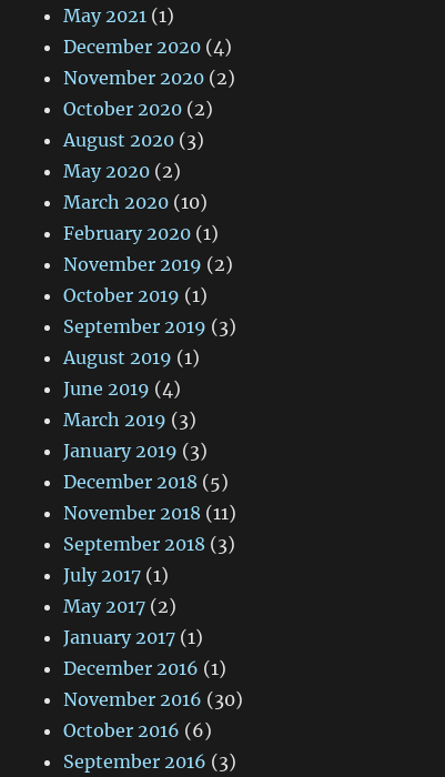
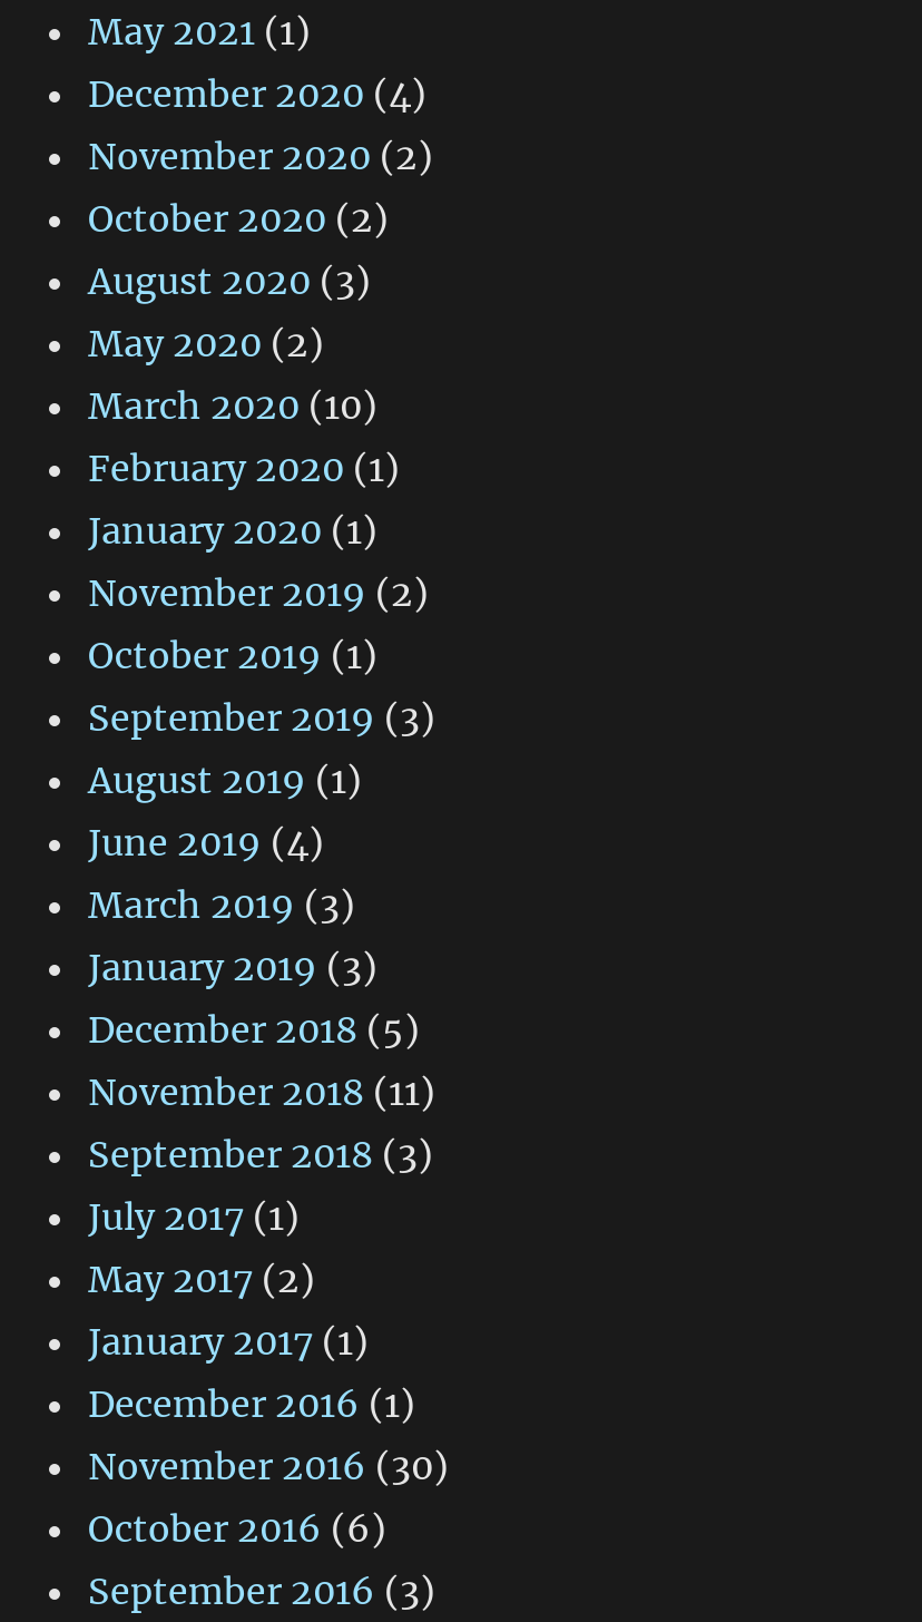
+ January 2020 (1)
